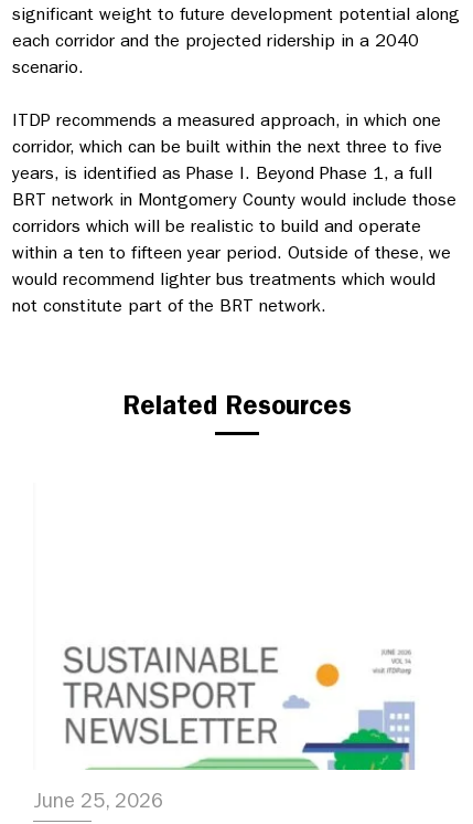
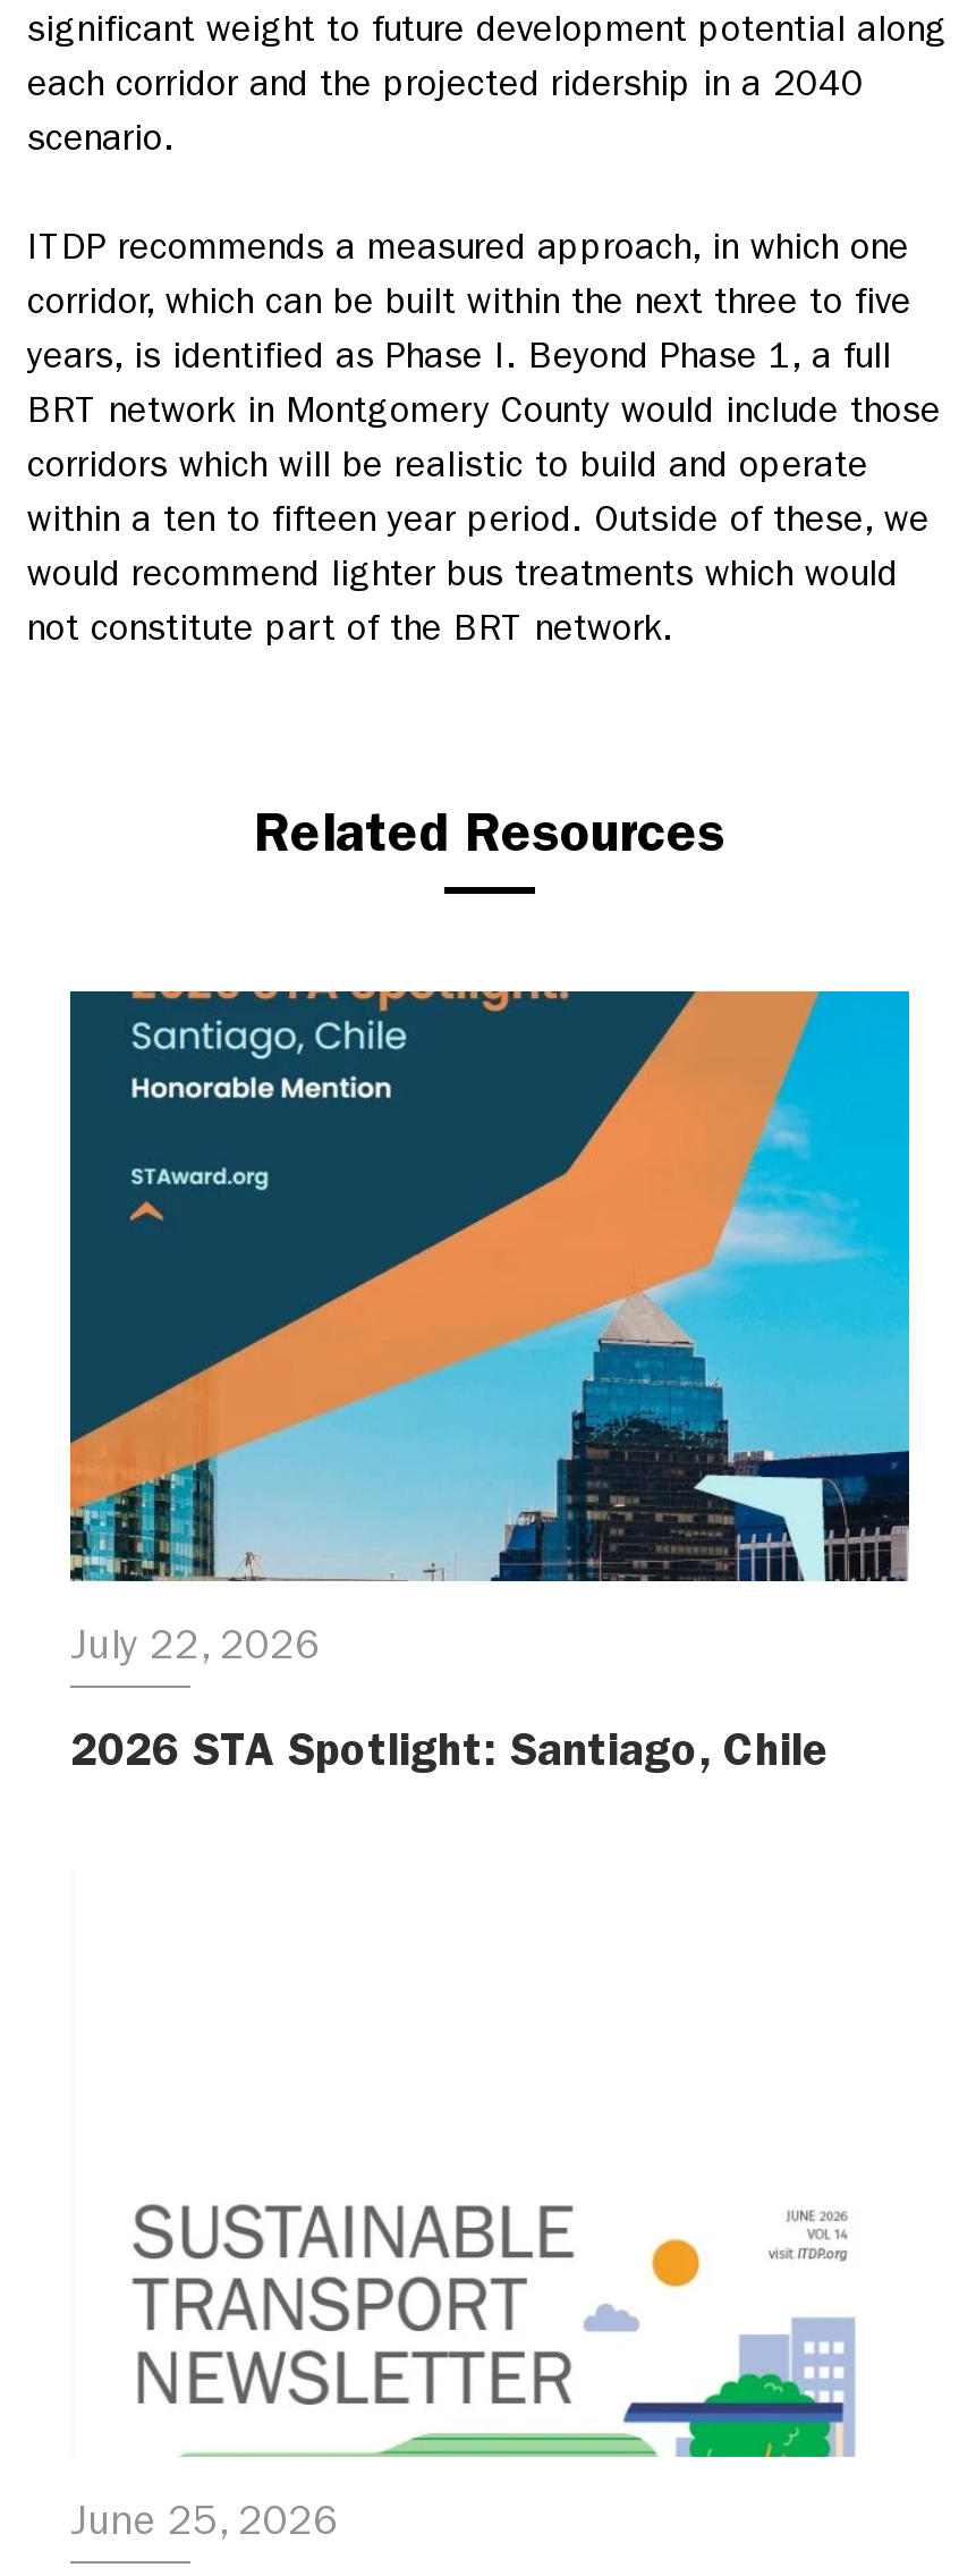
+ [image]
+ July 22, 2026
+ 2026 STA Spotlight: Santiago, Chile
